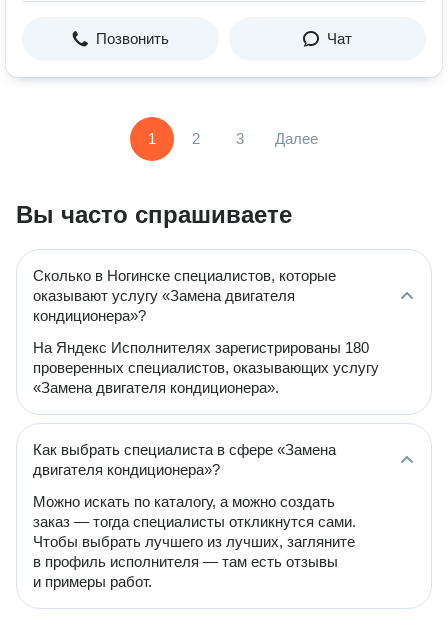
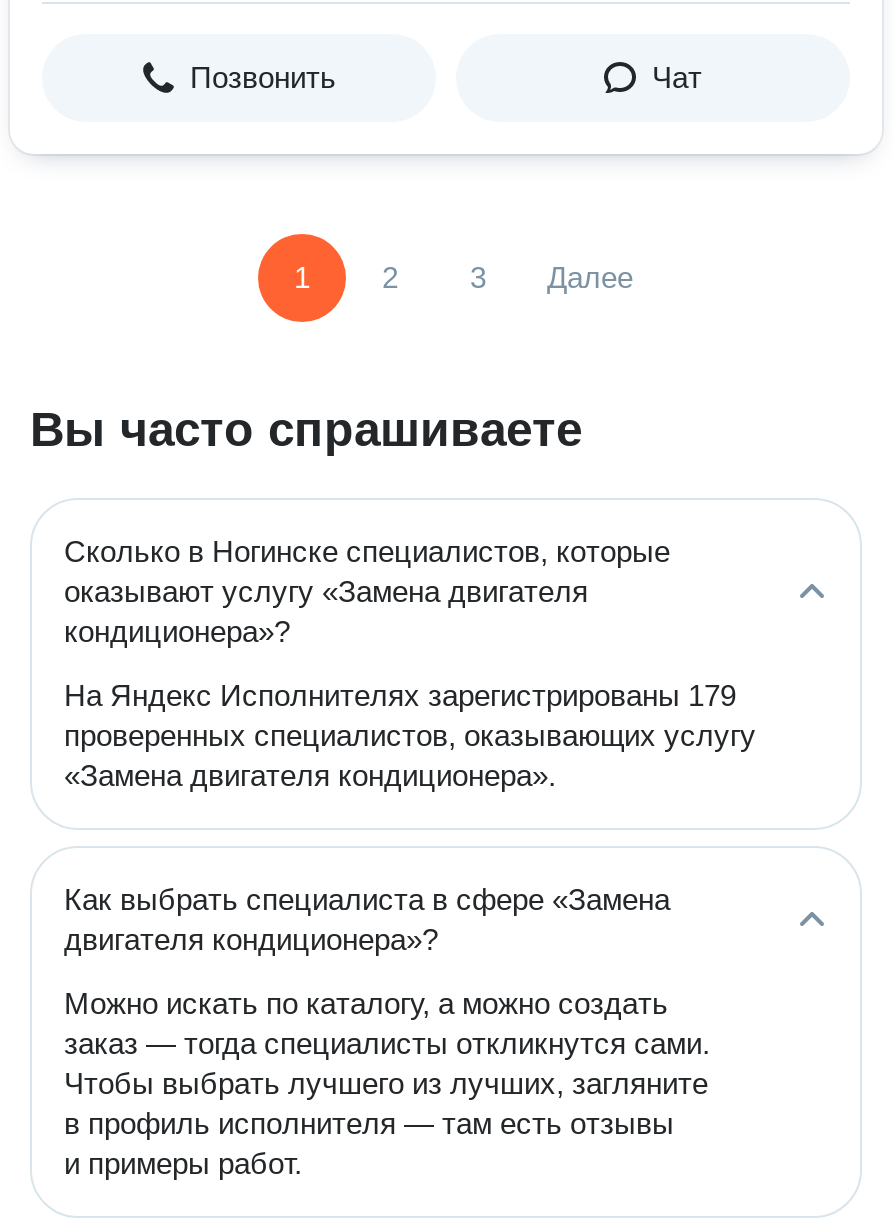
- На Яндекс Исполнителях зарегистрированы 180
+ На Яндекс Исполнителях зарегистрированы 179
